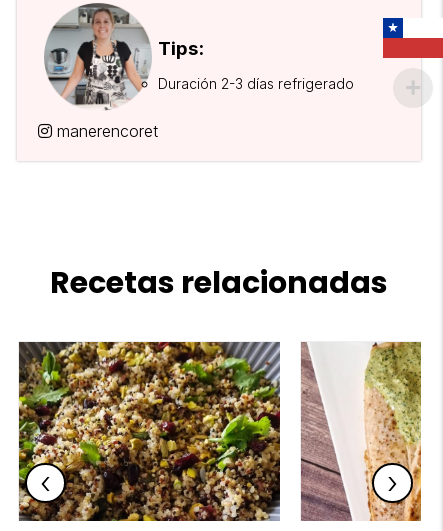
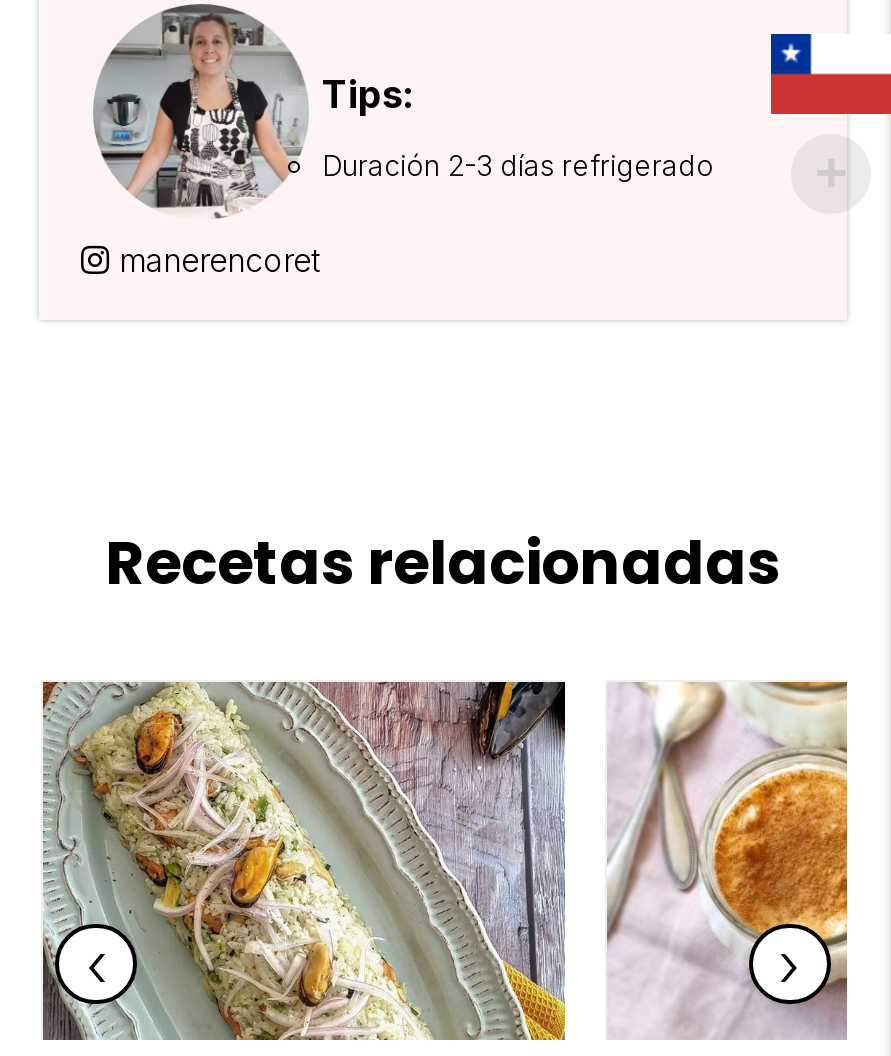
- [image]
+ [image]

- [image]
+ [image]
